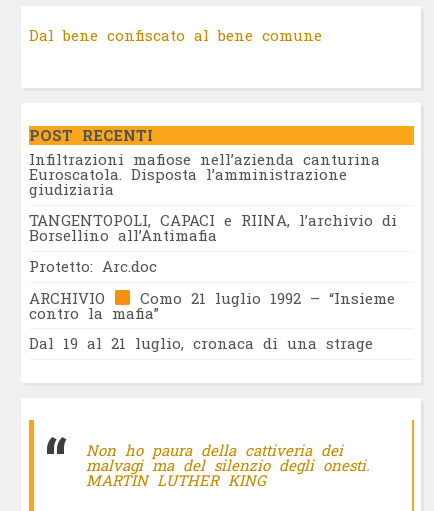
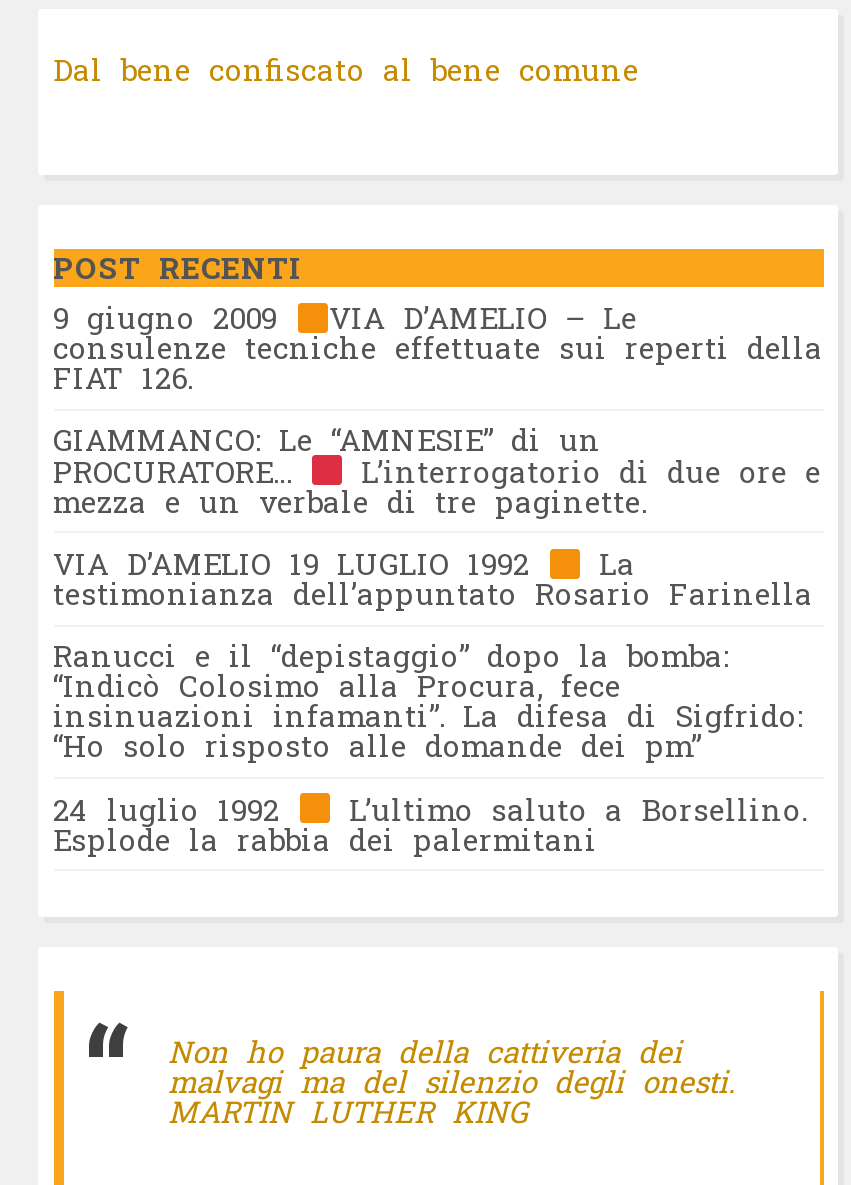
- Infiltrazioni mafiose nell’azienda canturina
- Euroscatola. Disposta l’amministrazione
- giudiziaria
+ 9 giugno 2009
+ VIA D’AMELIO – Le
+ consulenze tecniche effettuate sui reperti della
+ FIAT 126.

- TANGENTOPOLI, CAPACI e RIINA, l’archivio di
- Borsellino all’Antimafia
+ GIAMMANCO: Le “AMNESIE” di un
+ PROCURATORE…
+ L’interrogatorio di due ore e
+ mezza e un verbale di tre paginette.

- Protetto: Arc.doc
+ VIA D’AMELIO 19 LUGLIO 1992
+ La
+ testimonianza dell’appuntato Rosario Farinella

- ARCHIVIO
- Como 21 luglio 1992 – “Insieme
- contro la mafia”
+ Ranucci e il “depistaggio” dopo la bomba:
+ “Indicò Colosimo alla Procura, fece
+ insinuazioni infamanti”. La difesa di Sigfrido:
+ “Ho solo risposto alle domande dei pm”

- Dal 19 al 21 luglio, cronaca di una strage
+ 24 luglio 1992
+ L’ultimo saluto a Borsellino.
+ Esplode la rabbia dei palermitani
